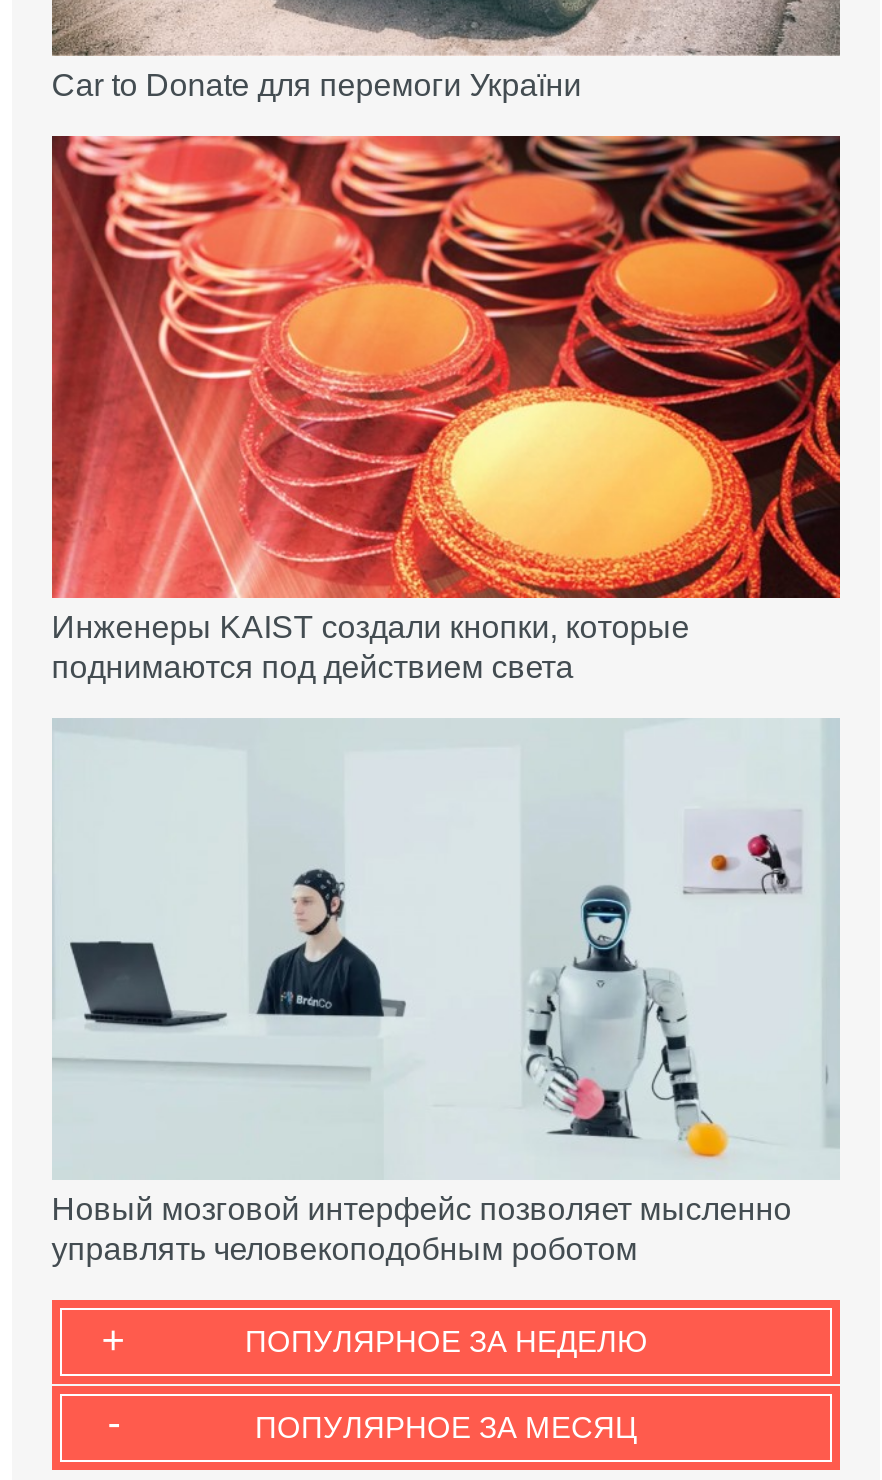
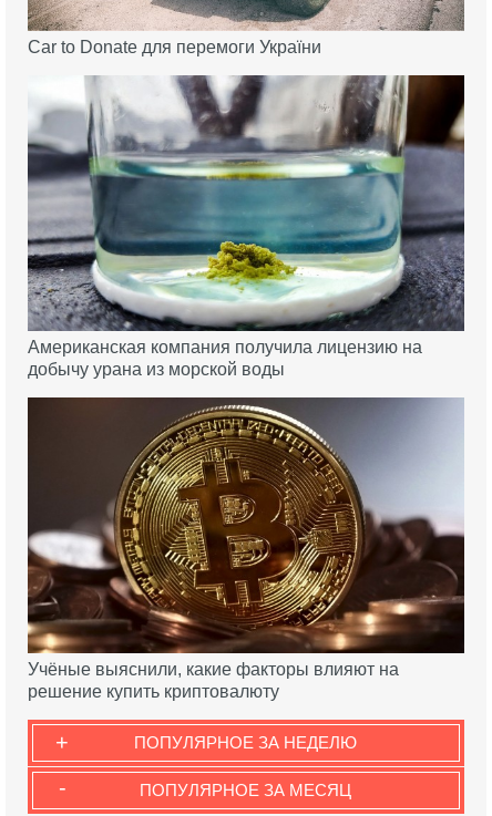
- [image]
- Инженеры KAIST создали кнопки, которые
- поднимаются под действием света
+ [image]
+ Американская компания получила лицензию на
+ добычу урана из морской воды

- [image]
- Новый мозговой интерфейс позволяет мысленно
- управлять человекоподобным роботом
+ [image]
+ Учёные выяснили, какие факторы влияют на
+ решение купить криптовалюту
